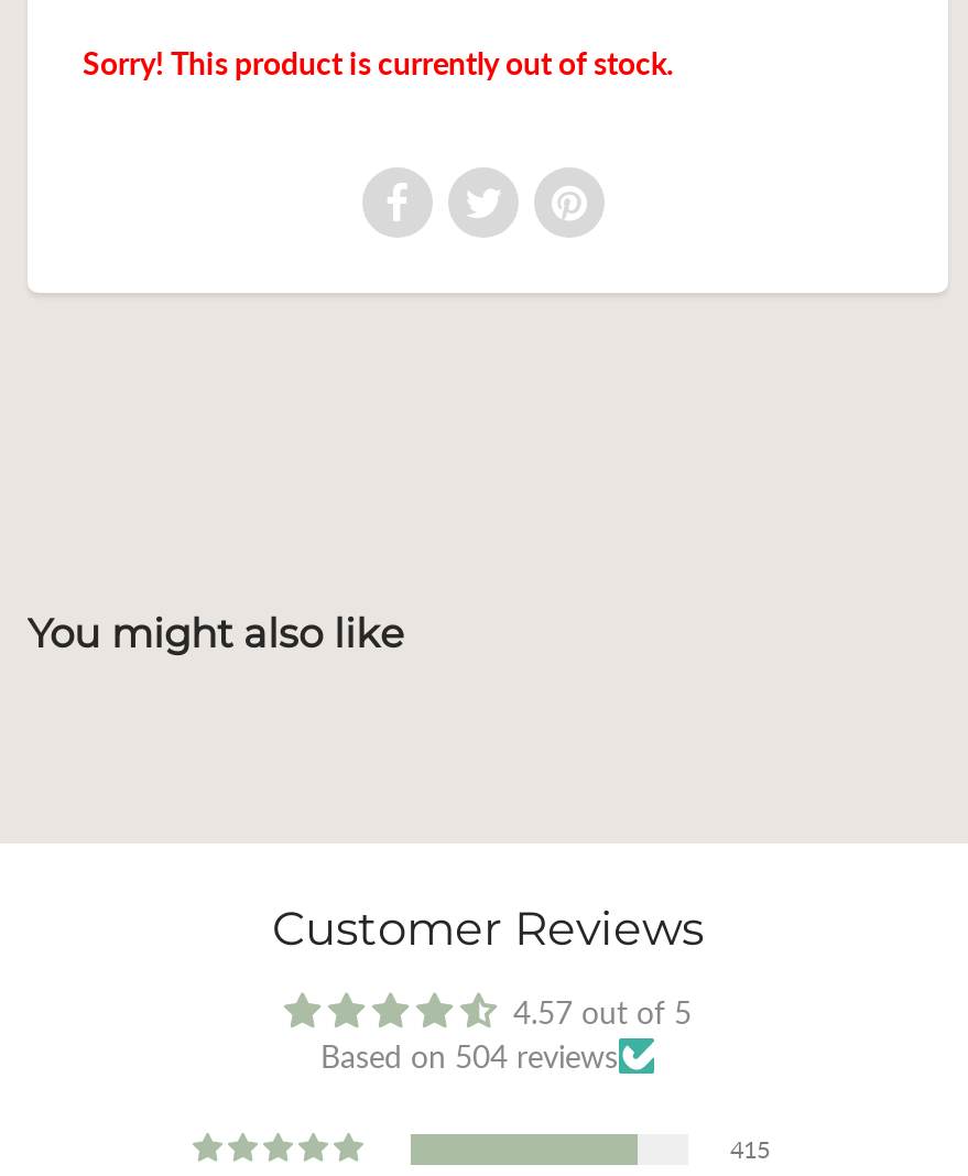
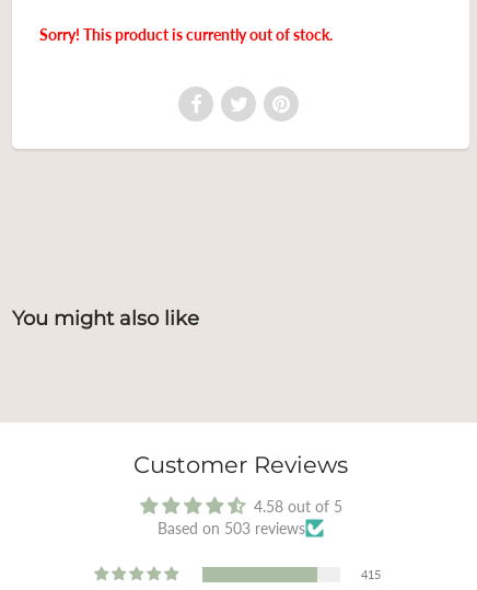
- 4.57 out of 5
+ 4.58 out of 5

- Based on 504 reviews
+ Based on 503 reviews
